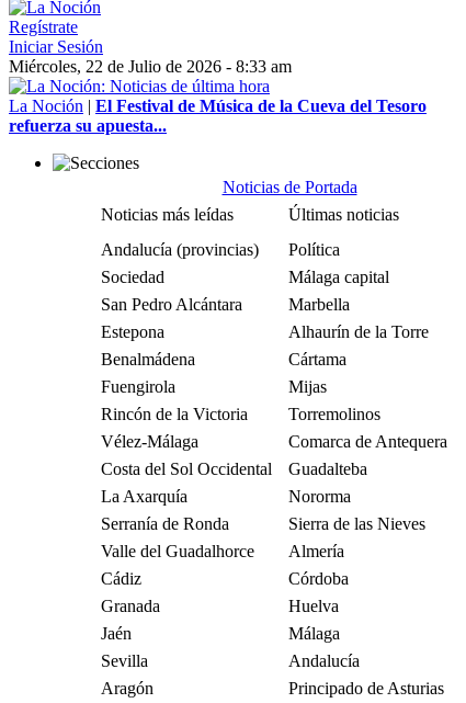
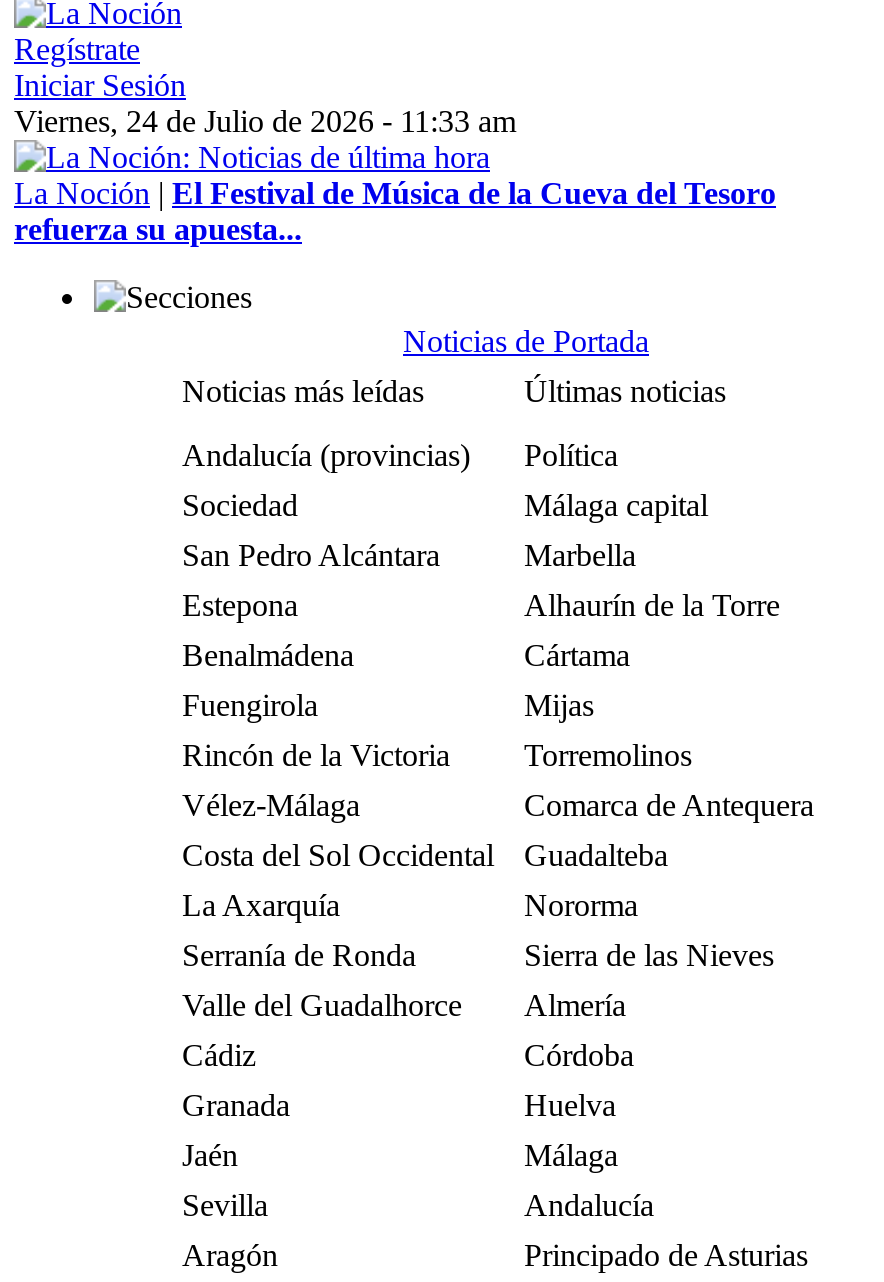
- Miércoles, 22 de Julio de 2026 - 8:33 am
+ Viernes, 24 de Julio de 2026 - 11:33 am
